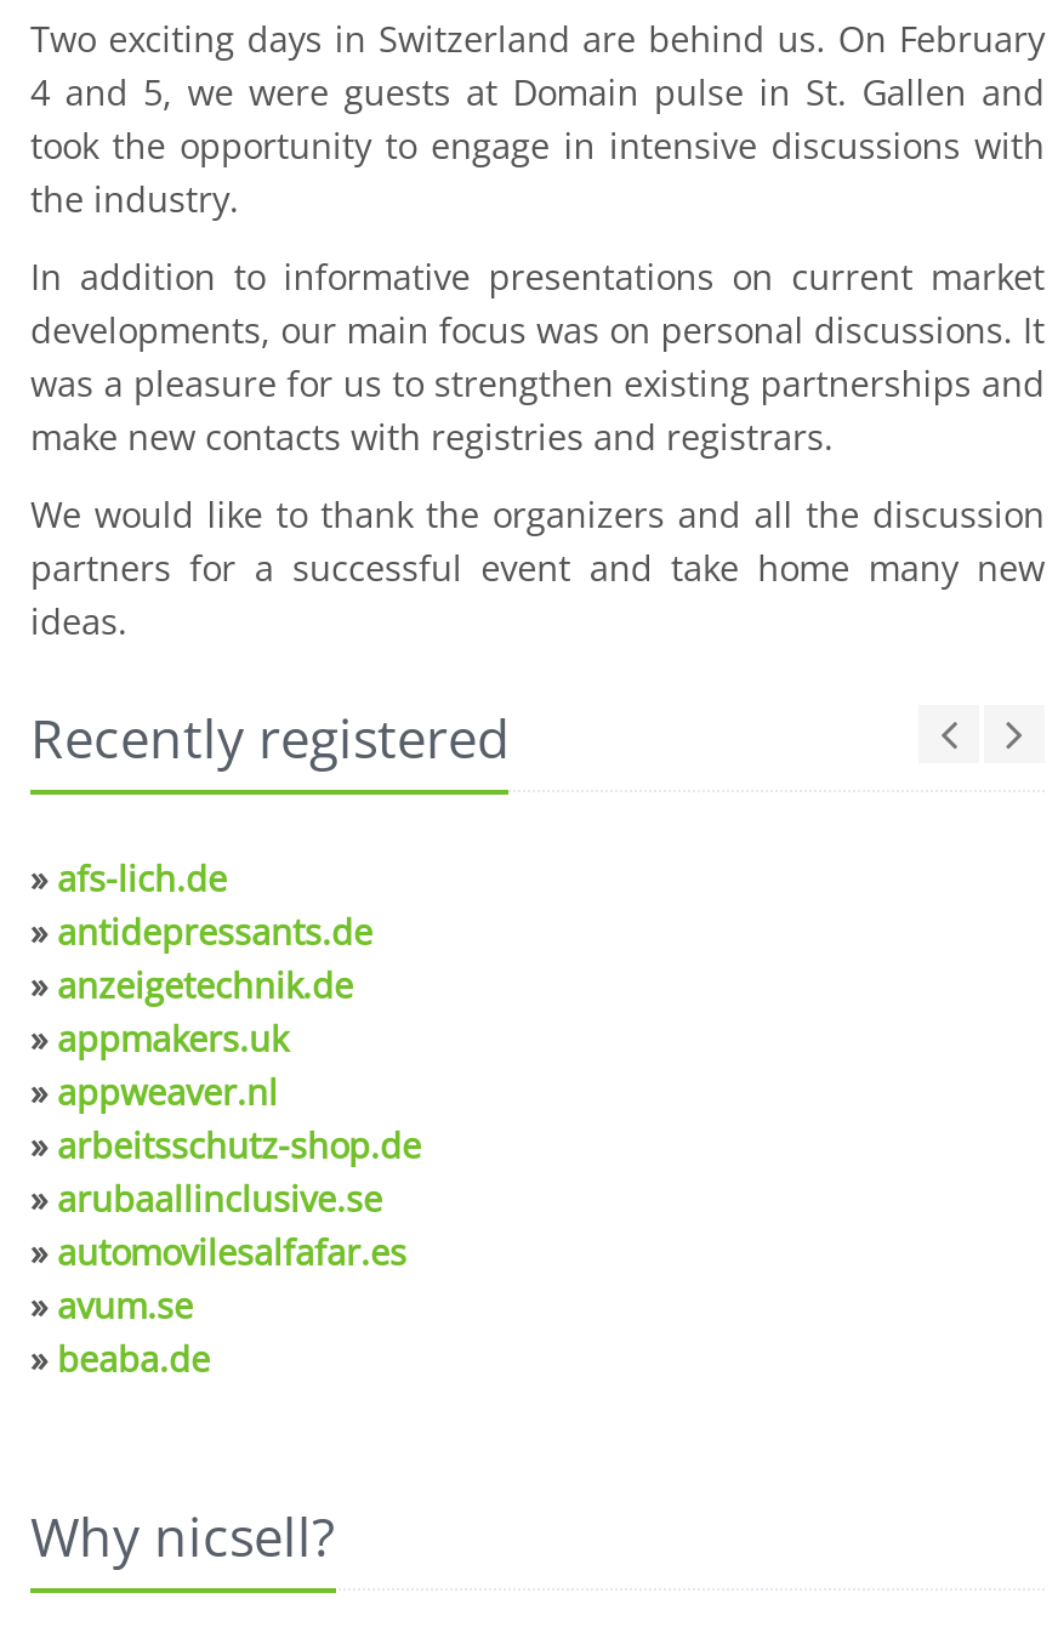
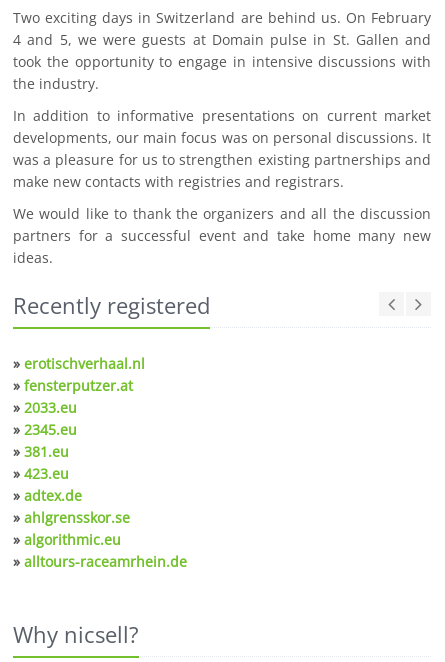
- » afs-lich.de
- » antidepressants.de
- » anzeigetechnik.de
- » appmakers.uk
- » appweaver.nl
- » arbeitsschutz-shop.de
- » arubaallinclusive.se
- » automovilesalfafar.es
- » avum.se
- » beaba.de
+ » erotischverhaal.nl
+ » fensterputzer.at
+ » 2033.eu
+ » 2345.eu
+ » 381.eu
+ » 423.eu
+ » adtex.de
+ » ahlgrensskor.se
+ » algorithmic.eu
+ » alltours-raceamrhein.de
